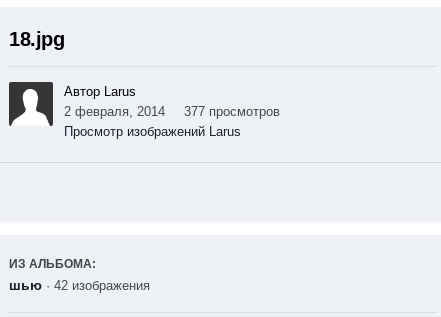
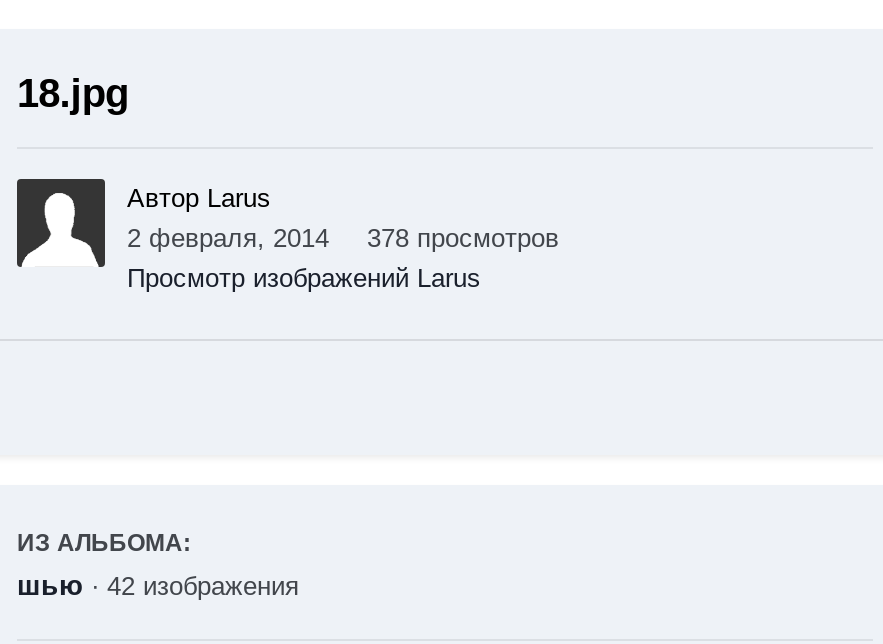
- 2 февраля, 2014 377 просмотров
+ 2 февраля, 2014 378 просмотров
